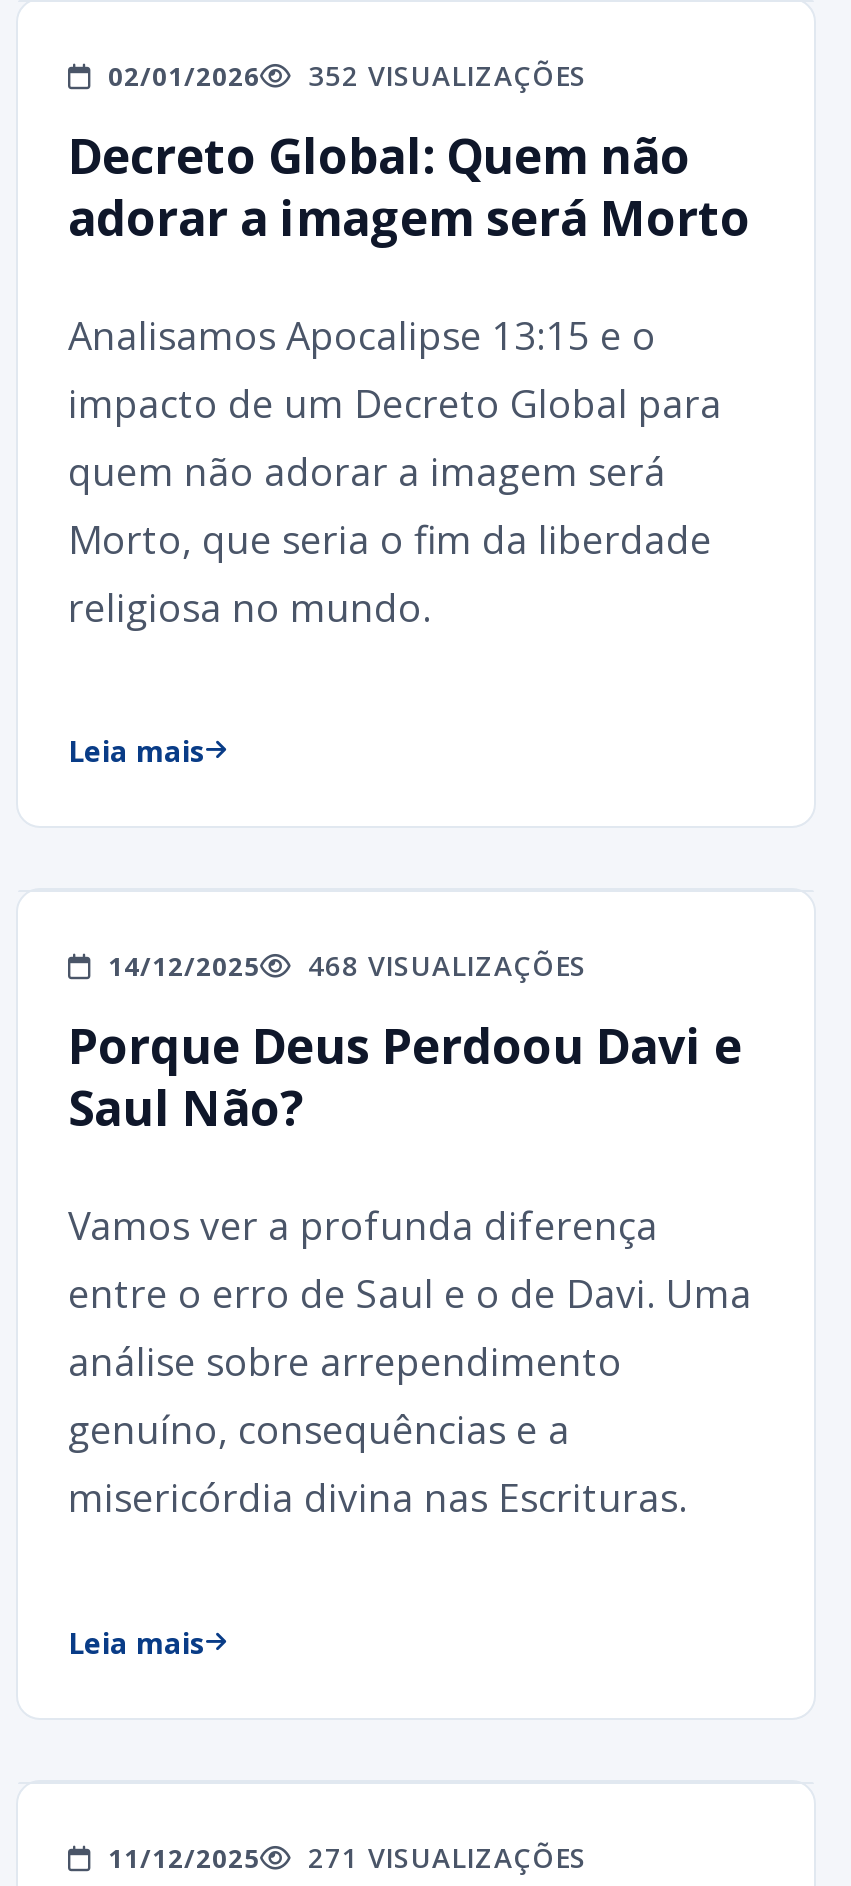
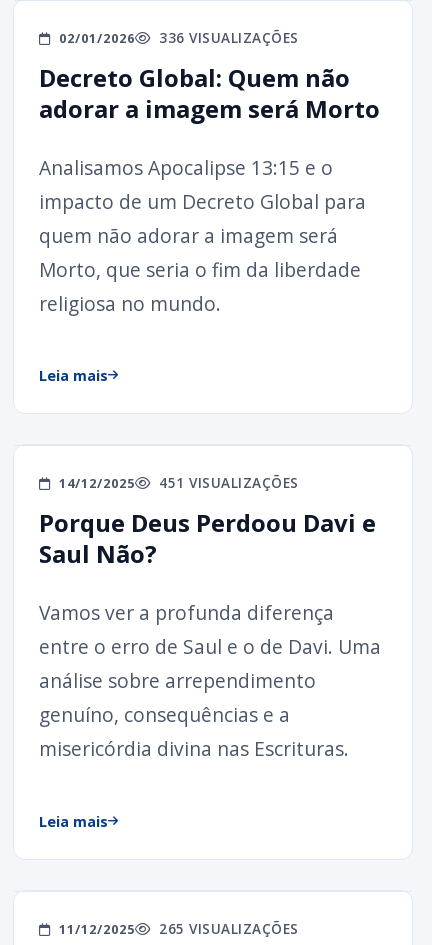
- 352 VISUALIZAÇÕES
+ 336 VISUALIZAÇÕES

- 468 VISUALIZAÇÕES
+ 451 VISUALIZAÇÕES

- 271 VISUALIZAÇÕES
+ 265 VISUALIZAÇÕES
